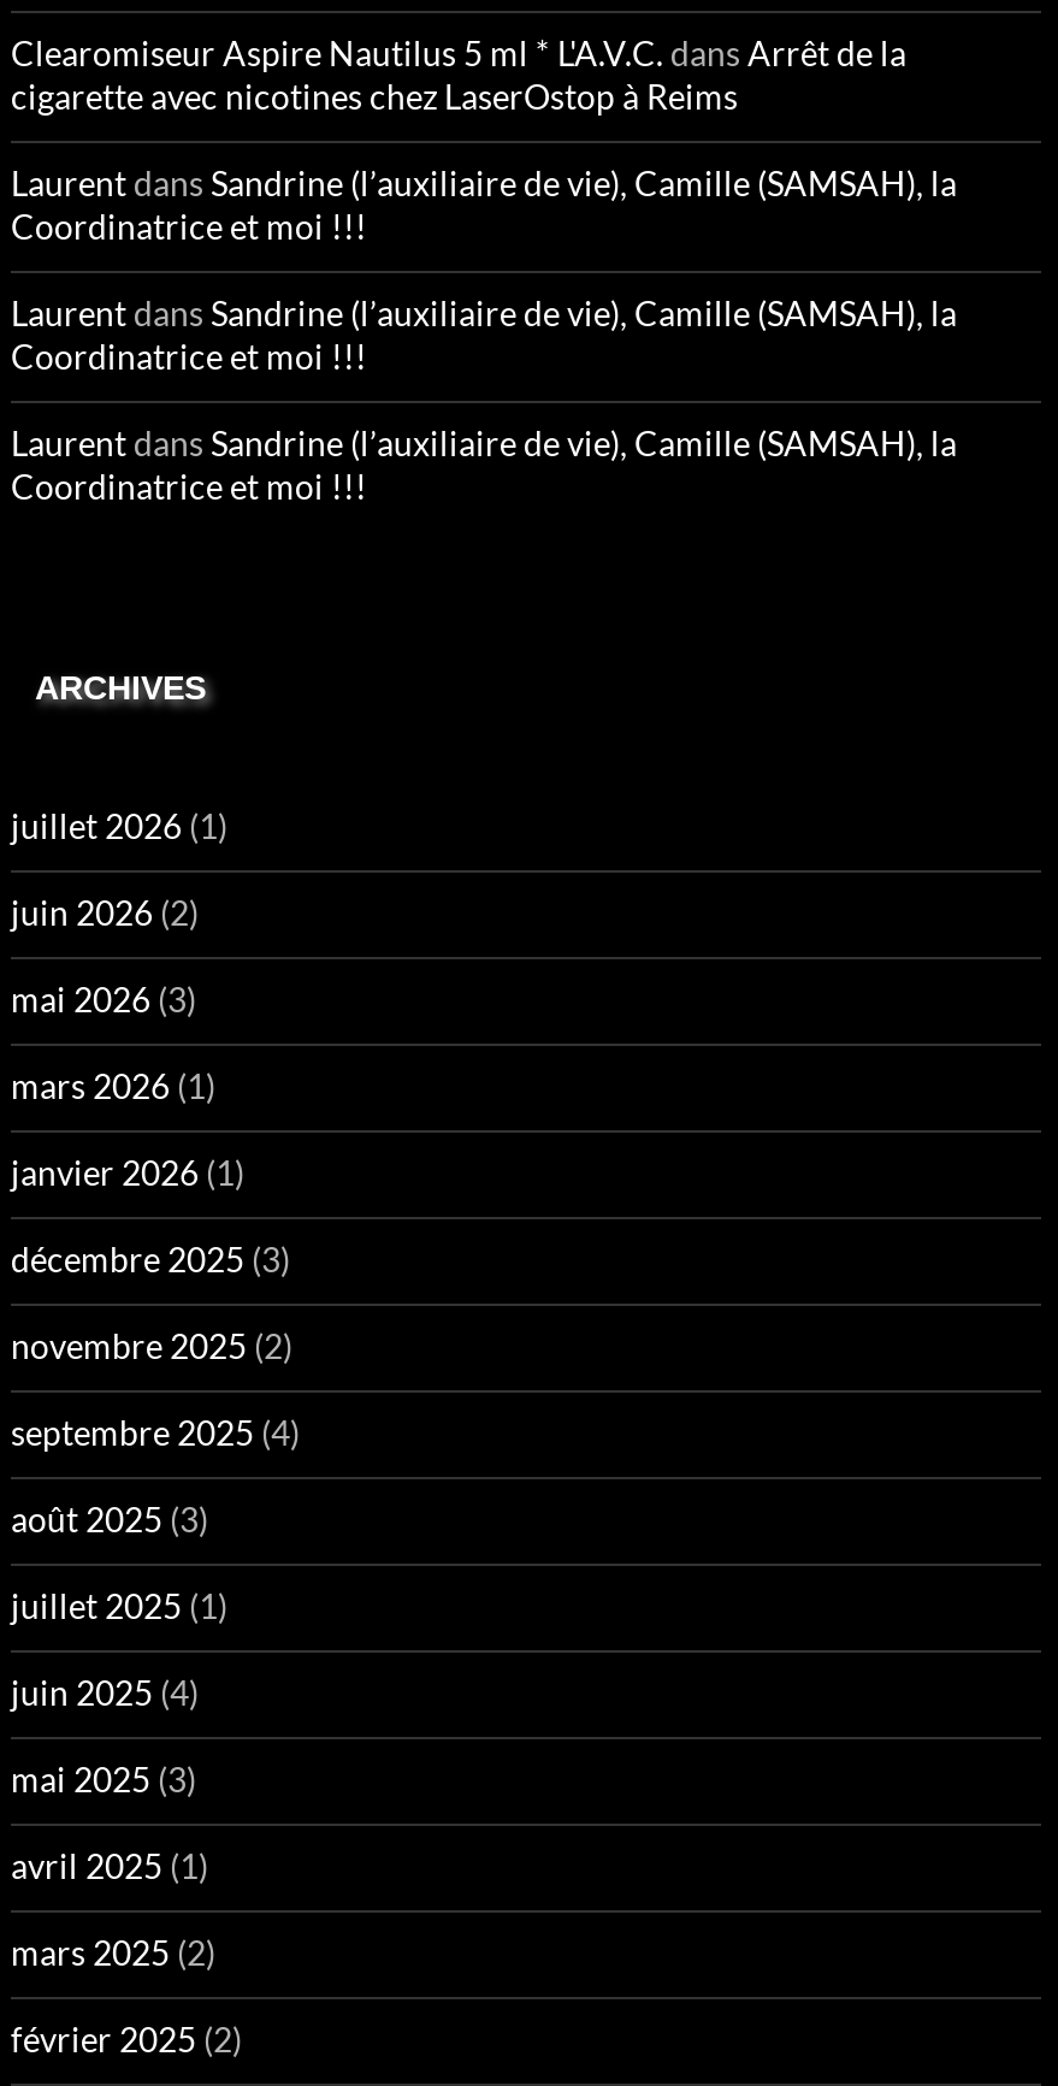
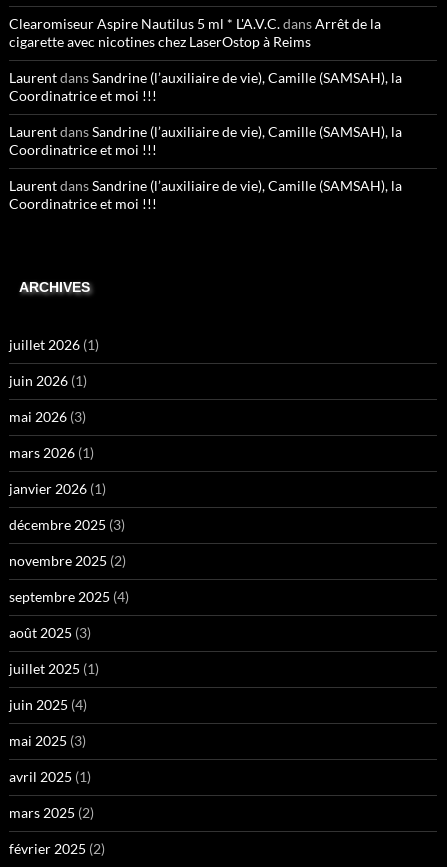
- juin 2026 (2)
+ juin 2026 (1)
